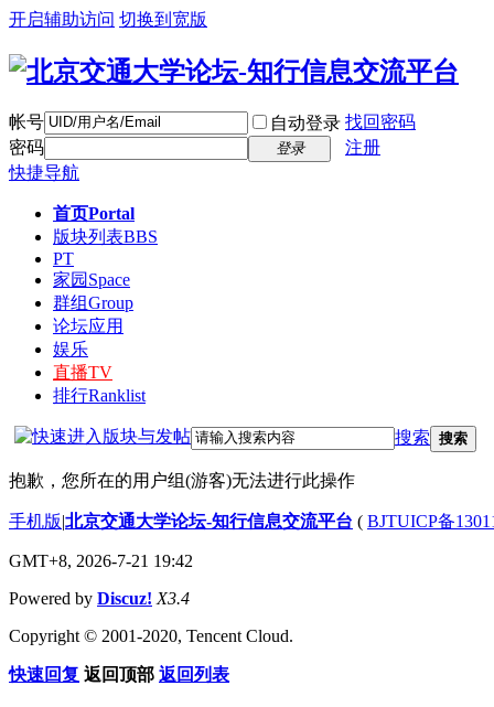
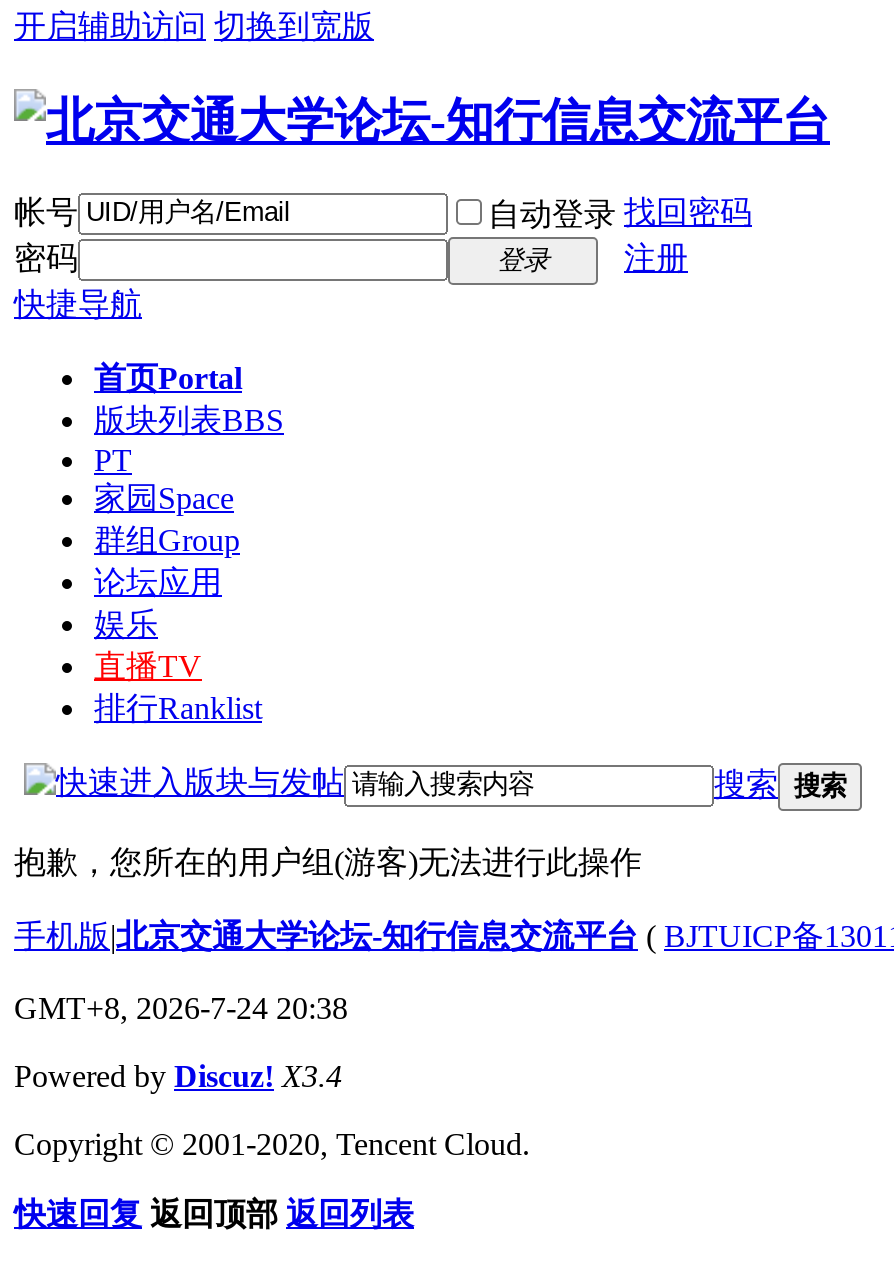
- GMT+8, 2026-7-21 19:42
+ GMT+8, 2026-7-24 20:38
